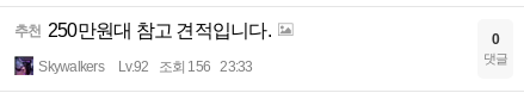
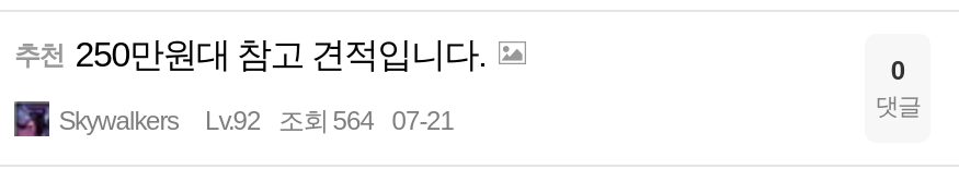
- Skywalkers Lv.92 조회 156 23:33
+ Skywalkers Lv.92 조회 564 07-21
